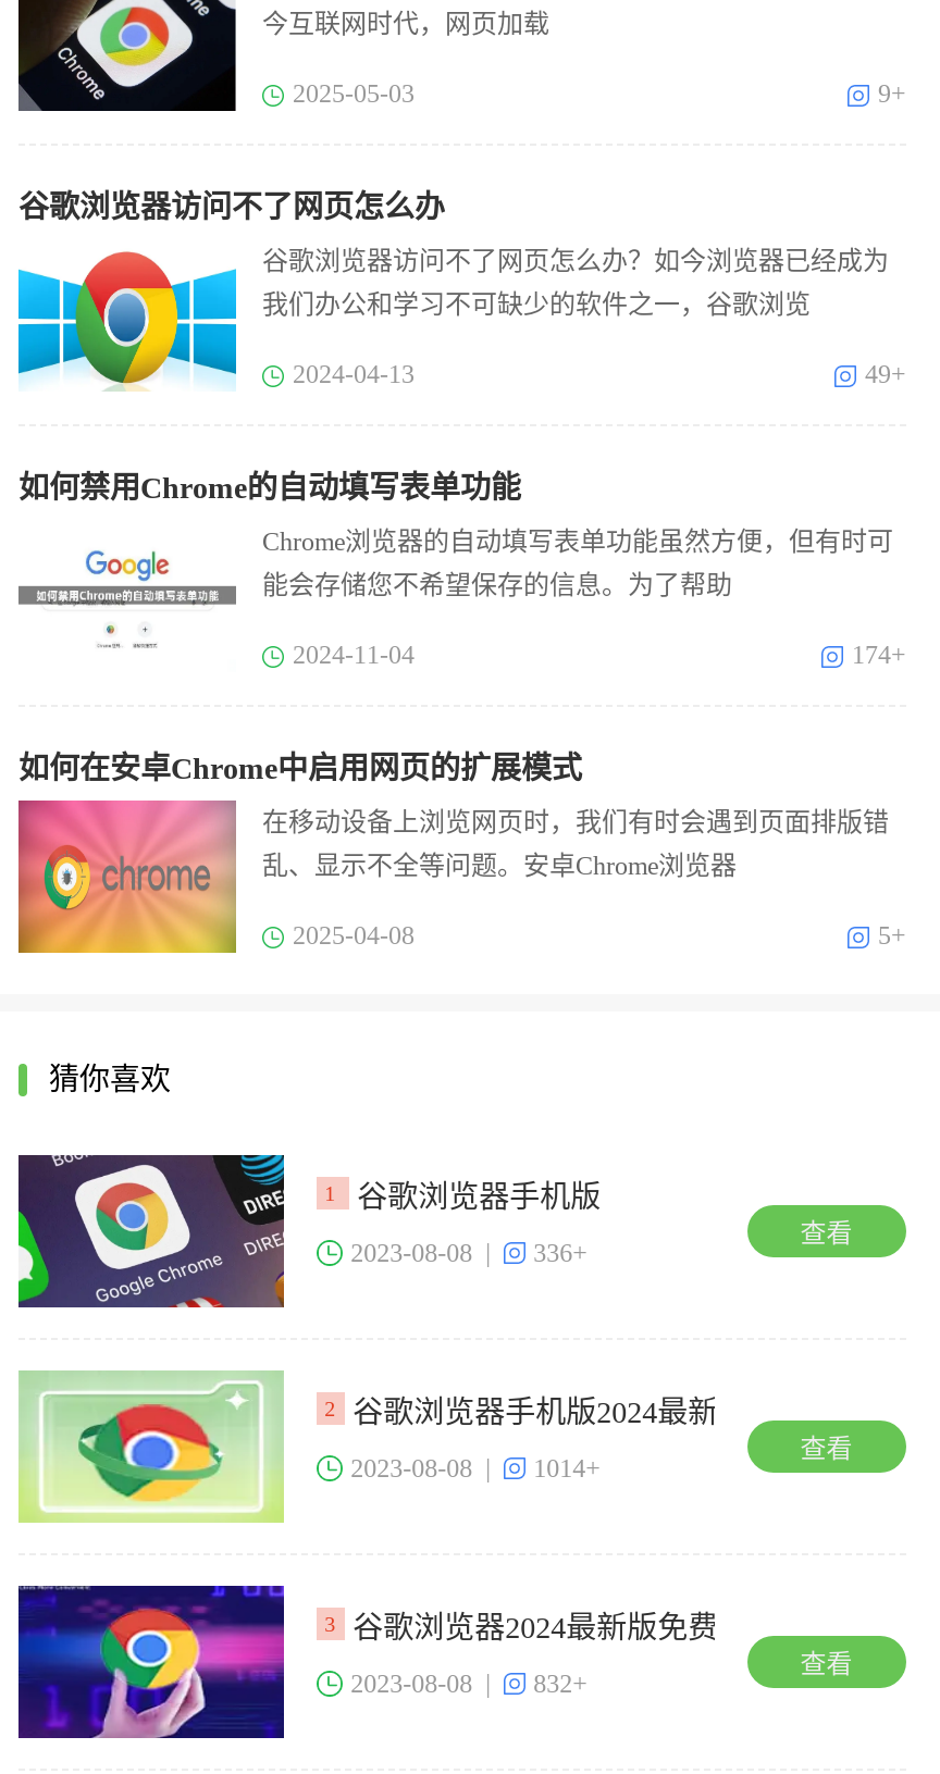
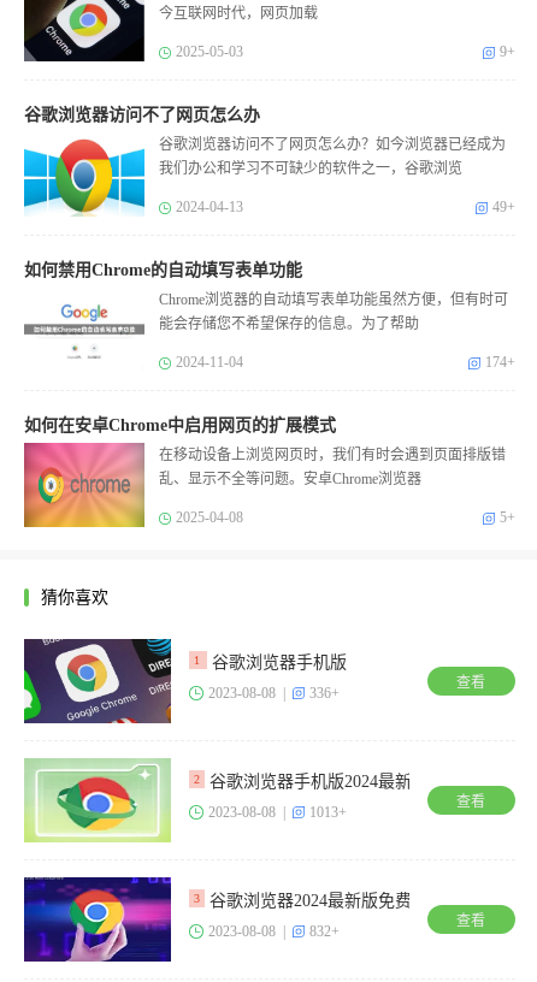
- 1014+
+ 1013+
